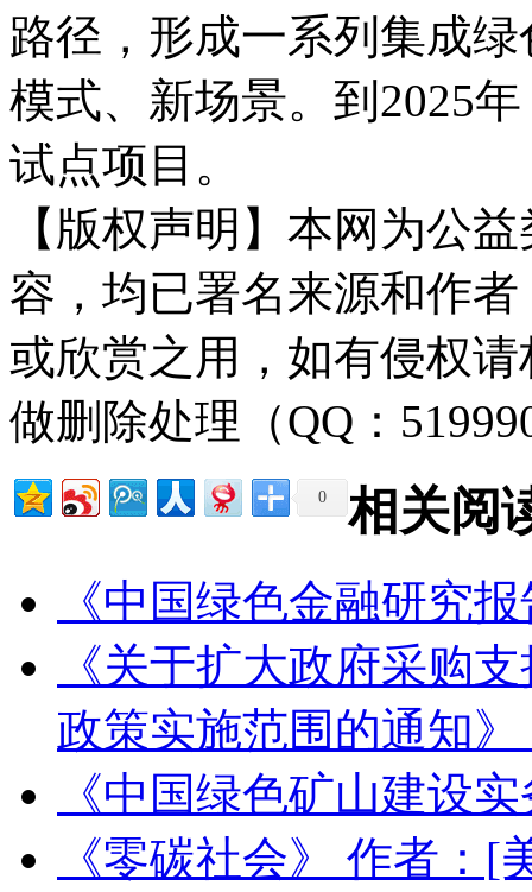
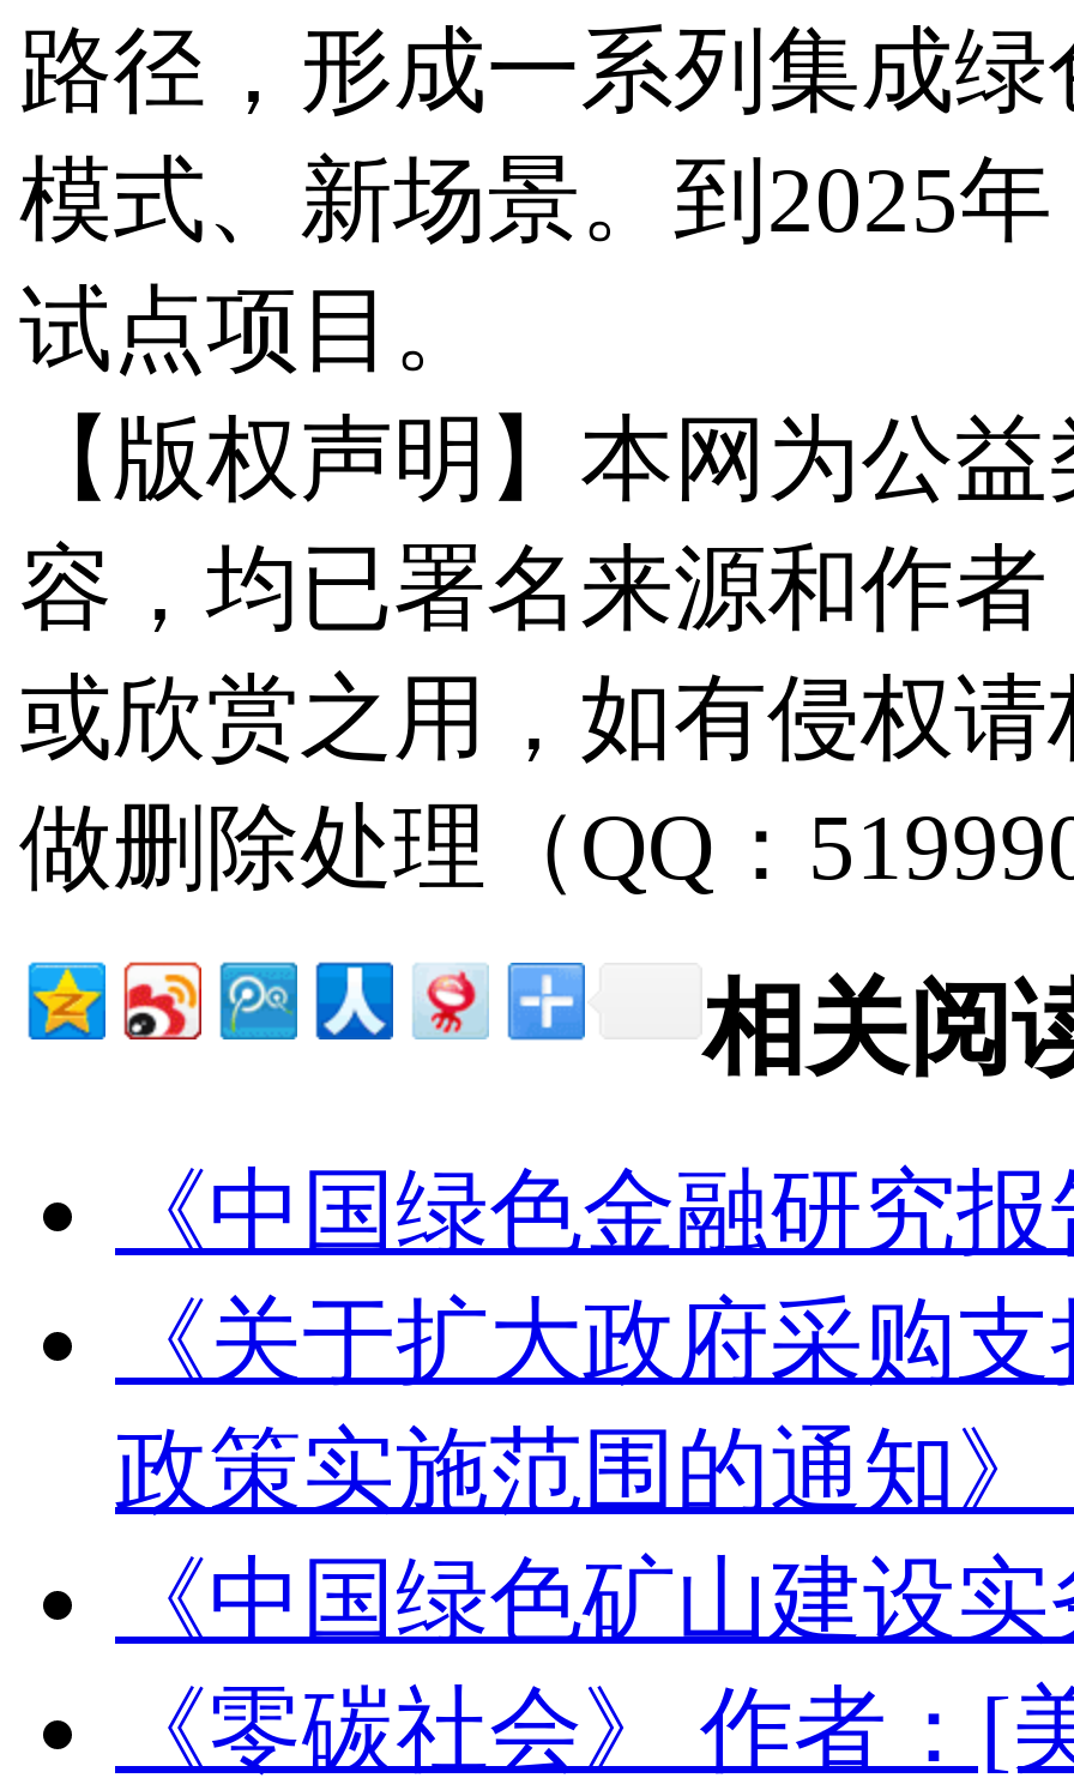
- 0
